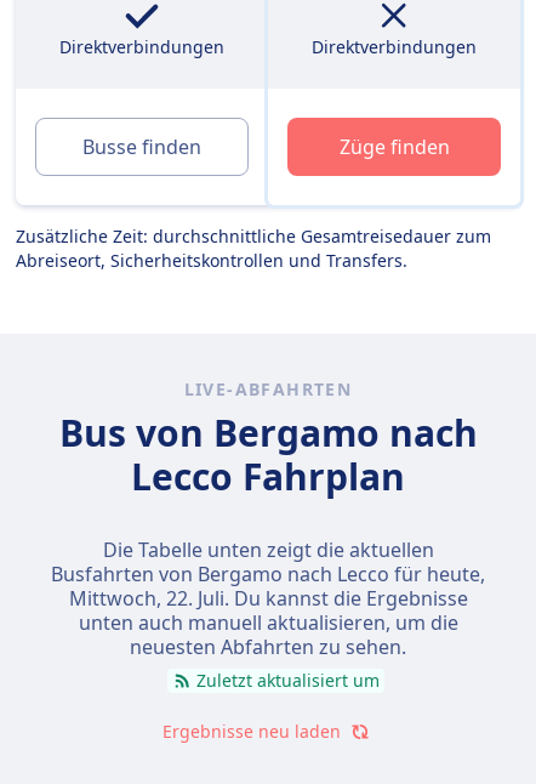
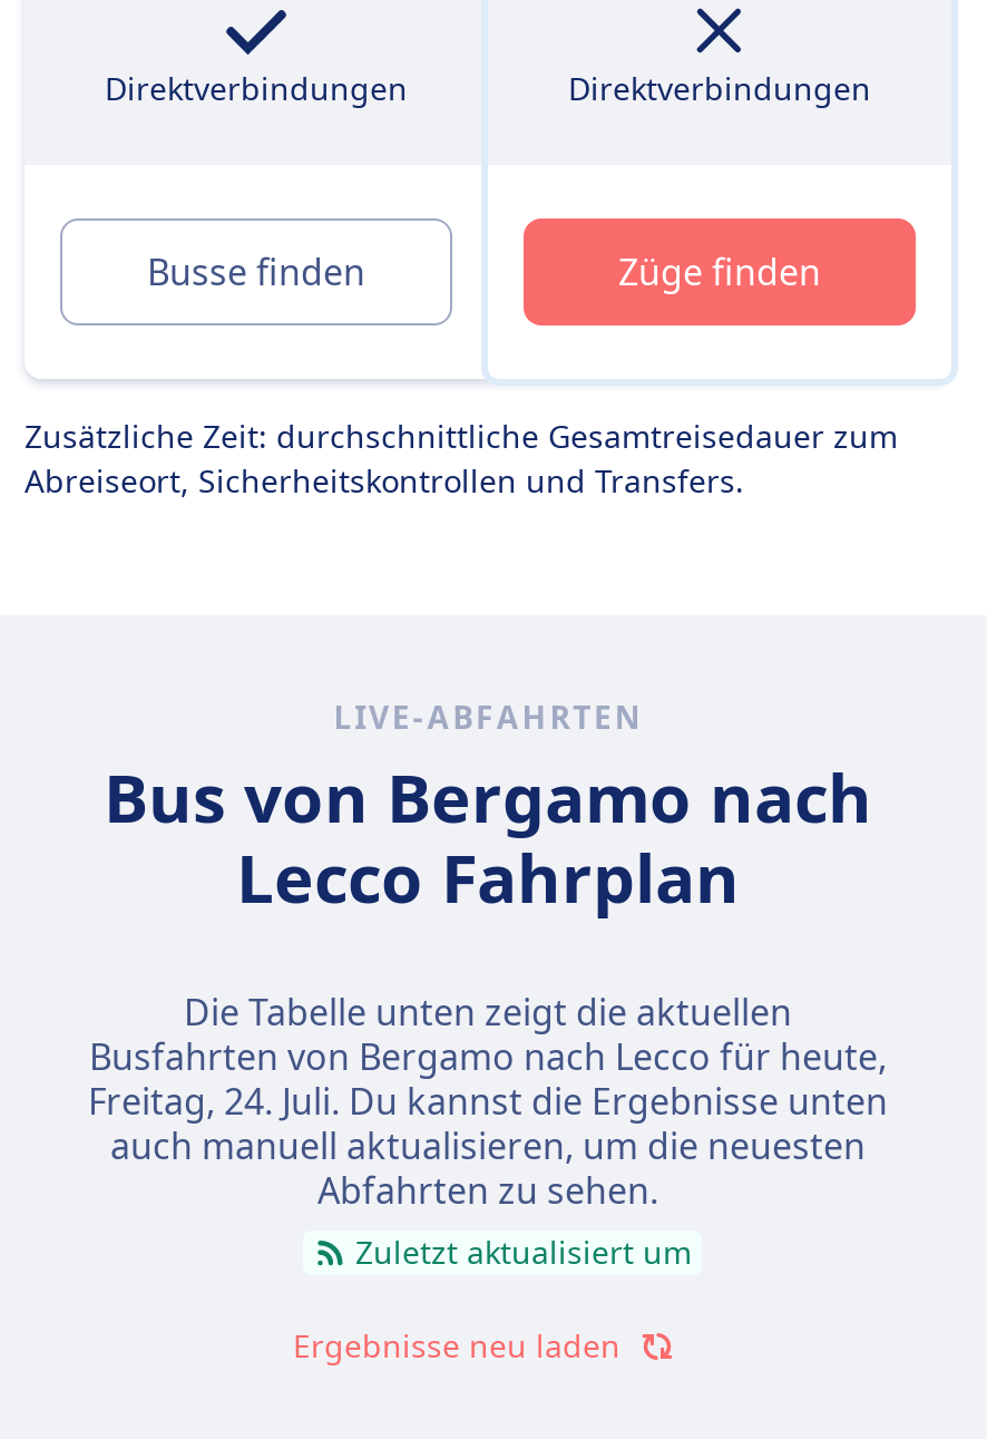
- Mittwoch, 22. Juli. Du kannst die Ergebnisse
- unten auch manuell aktualisieren, um die
- neuesten Abfahrten zu sehen.
+ Freitag, 24. Juli. Du kannst die Ergebnisse unten
+ auch manuell aktualisieren, um die neuesten
+ Abfahrten zu sehen.
